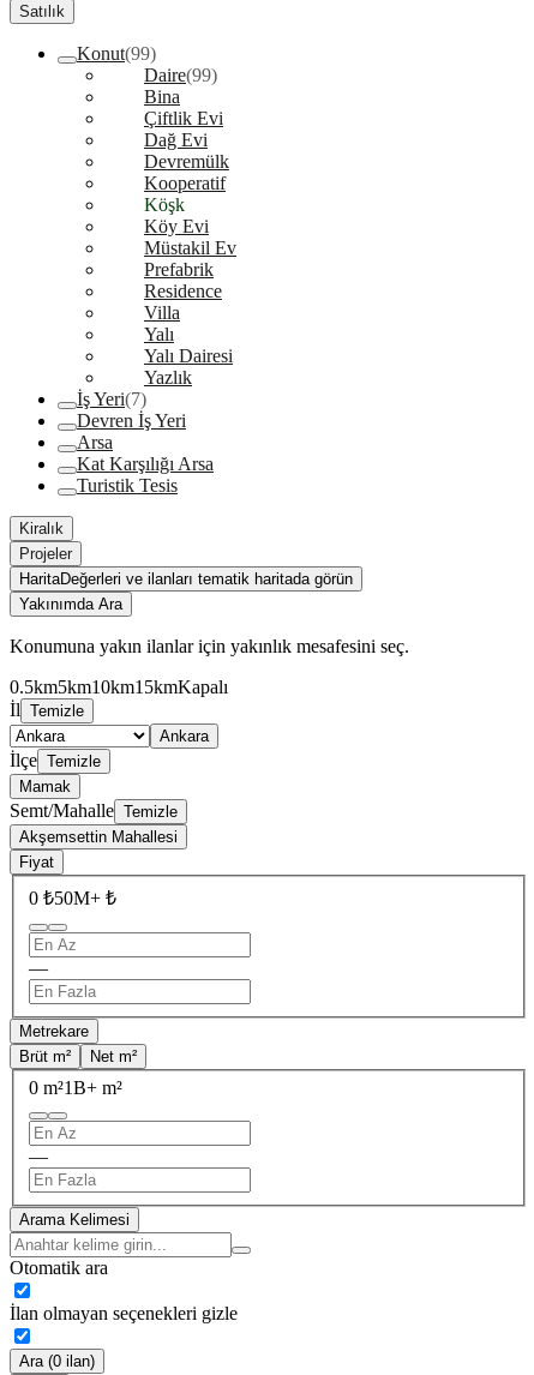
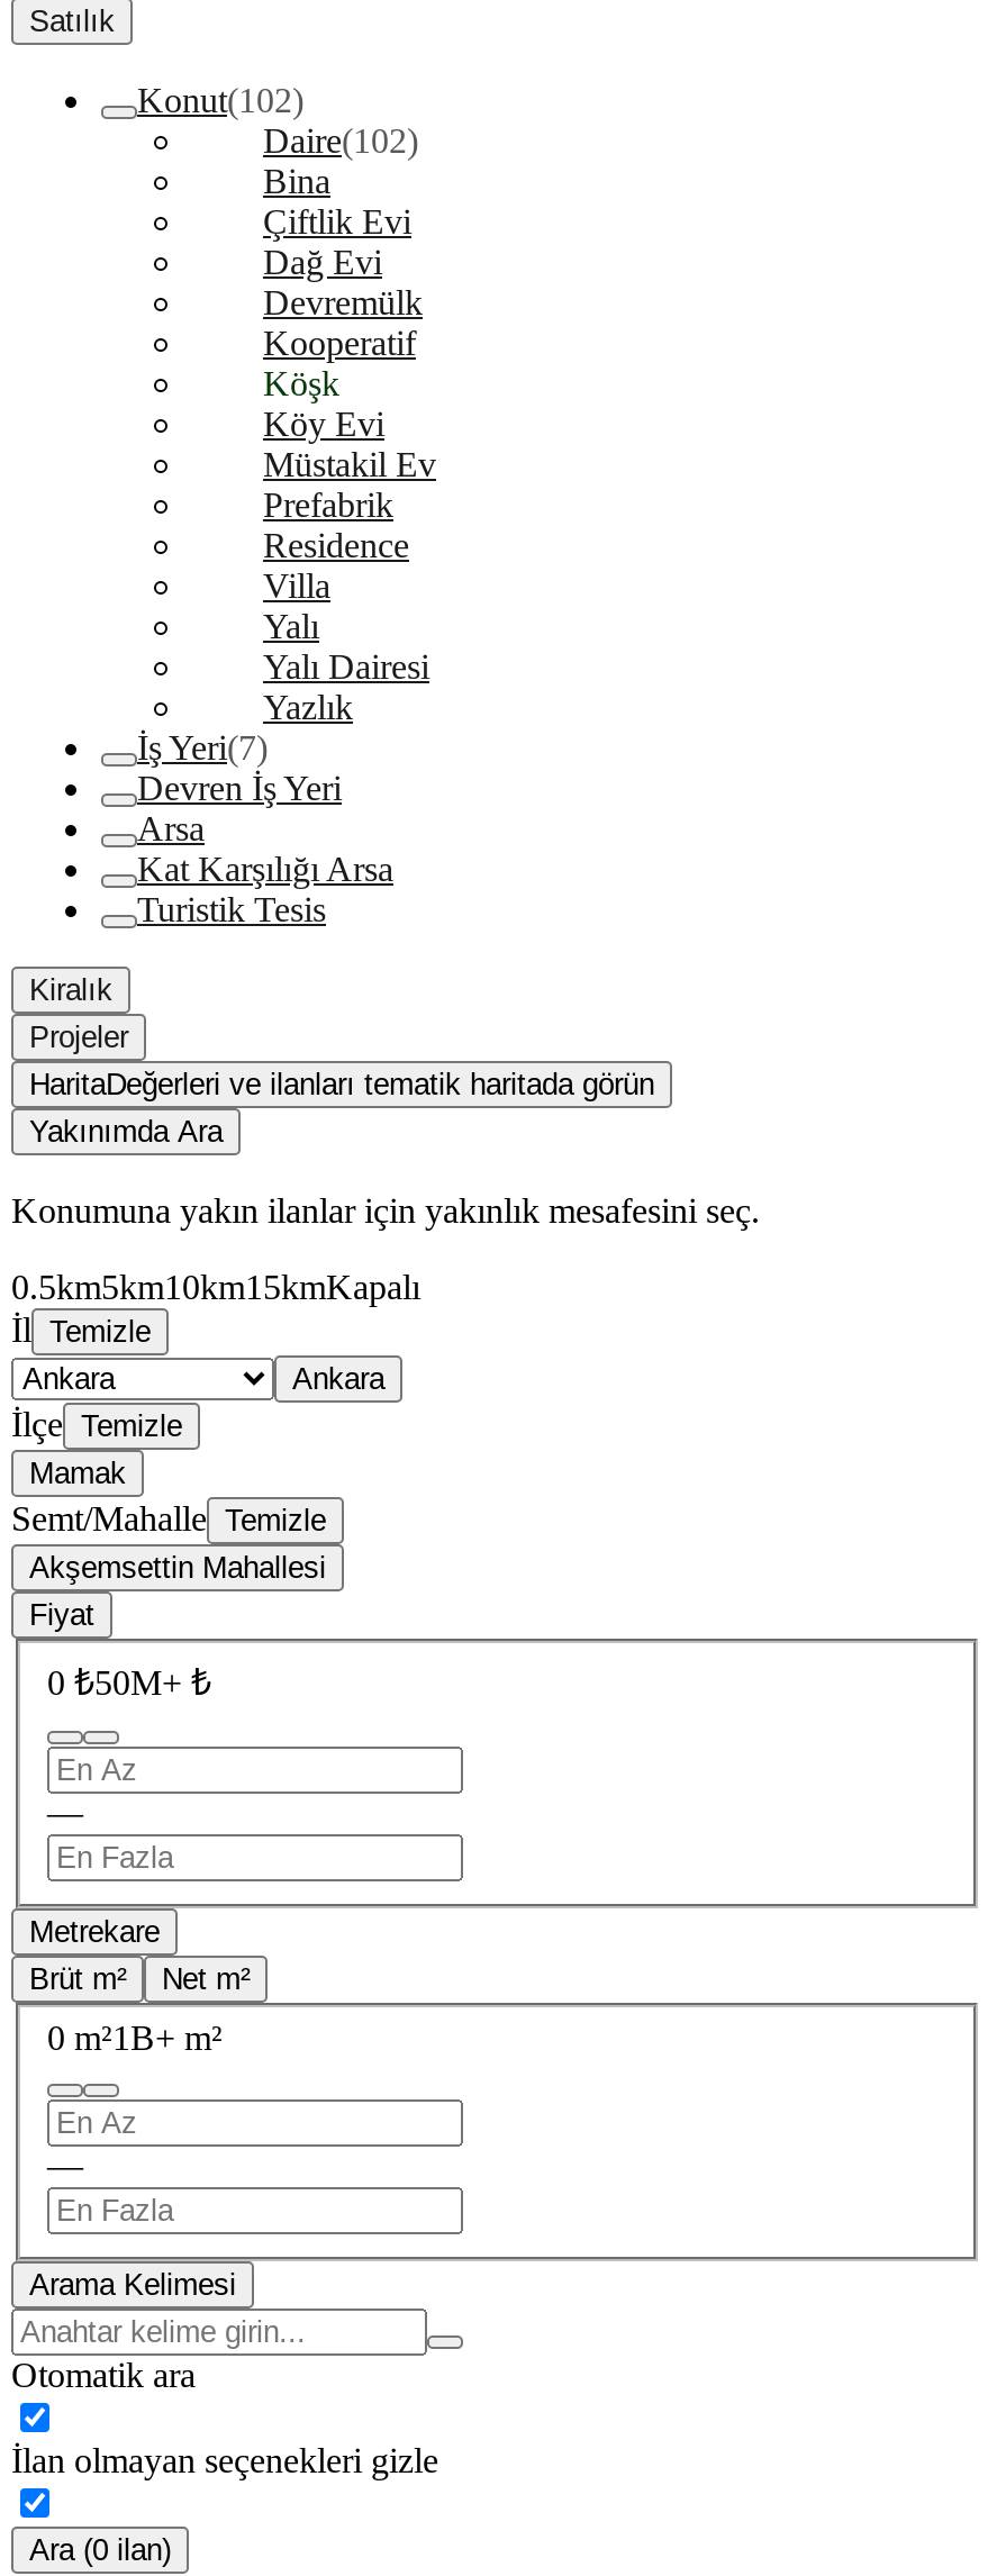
- Konut(99)
+ Konut(102)

- Daire(99)
+ Daire(102)
